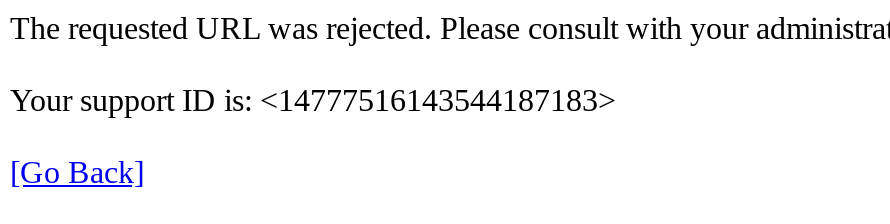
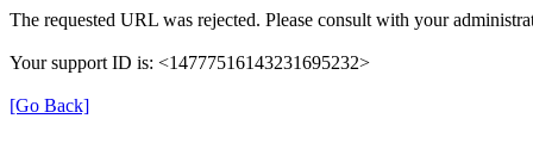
- Your support ID is: <14777516143544187183>
+ Your support ID is: <14777516143231695232>
